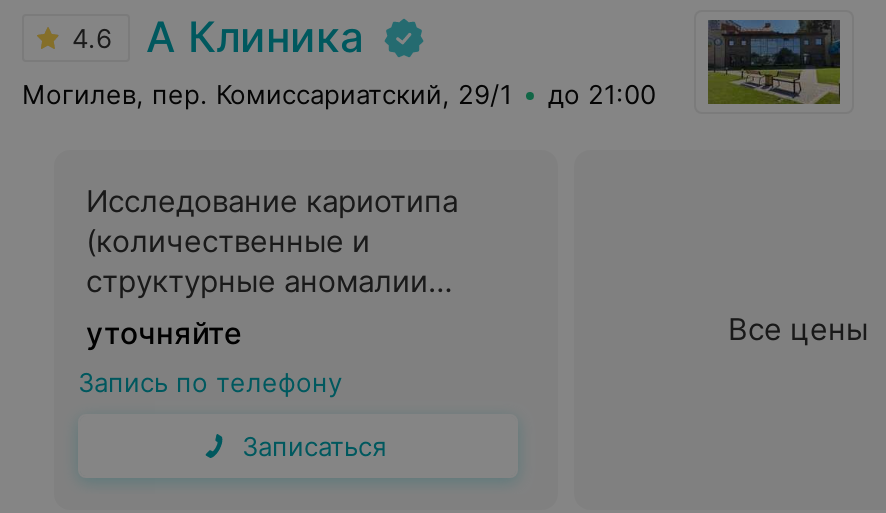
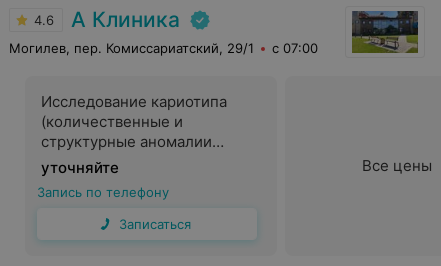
- Могилев, пер. Комиссариатский, 29/1 до 21:00
+ Могилев, пер. Комиссариатский, 29/1 с 07:00
